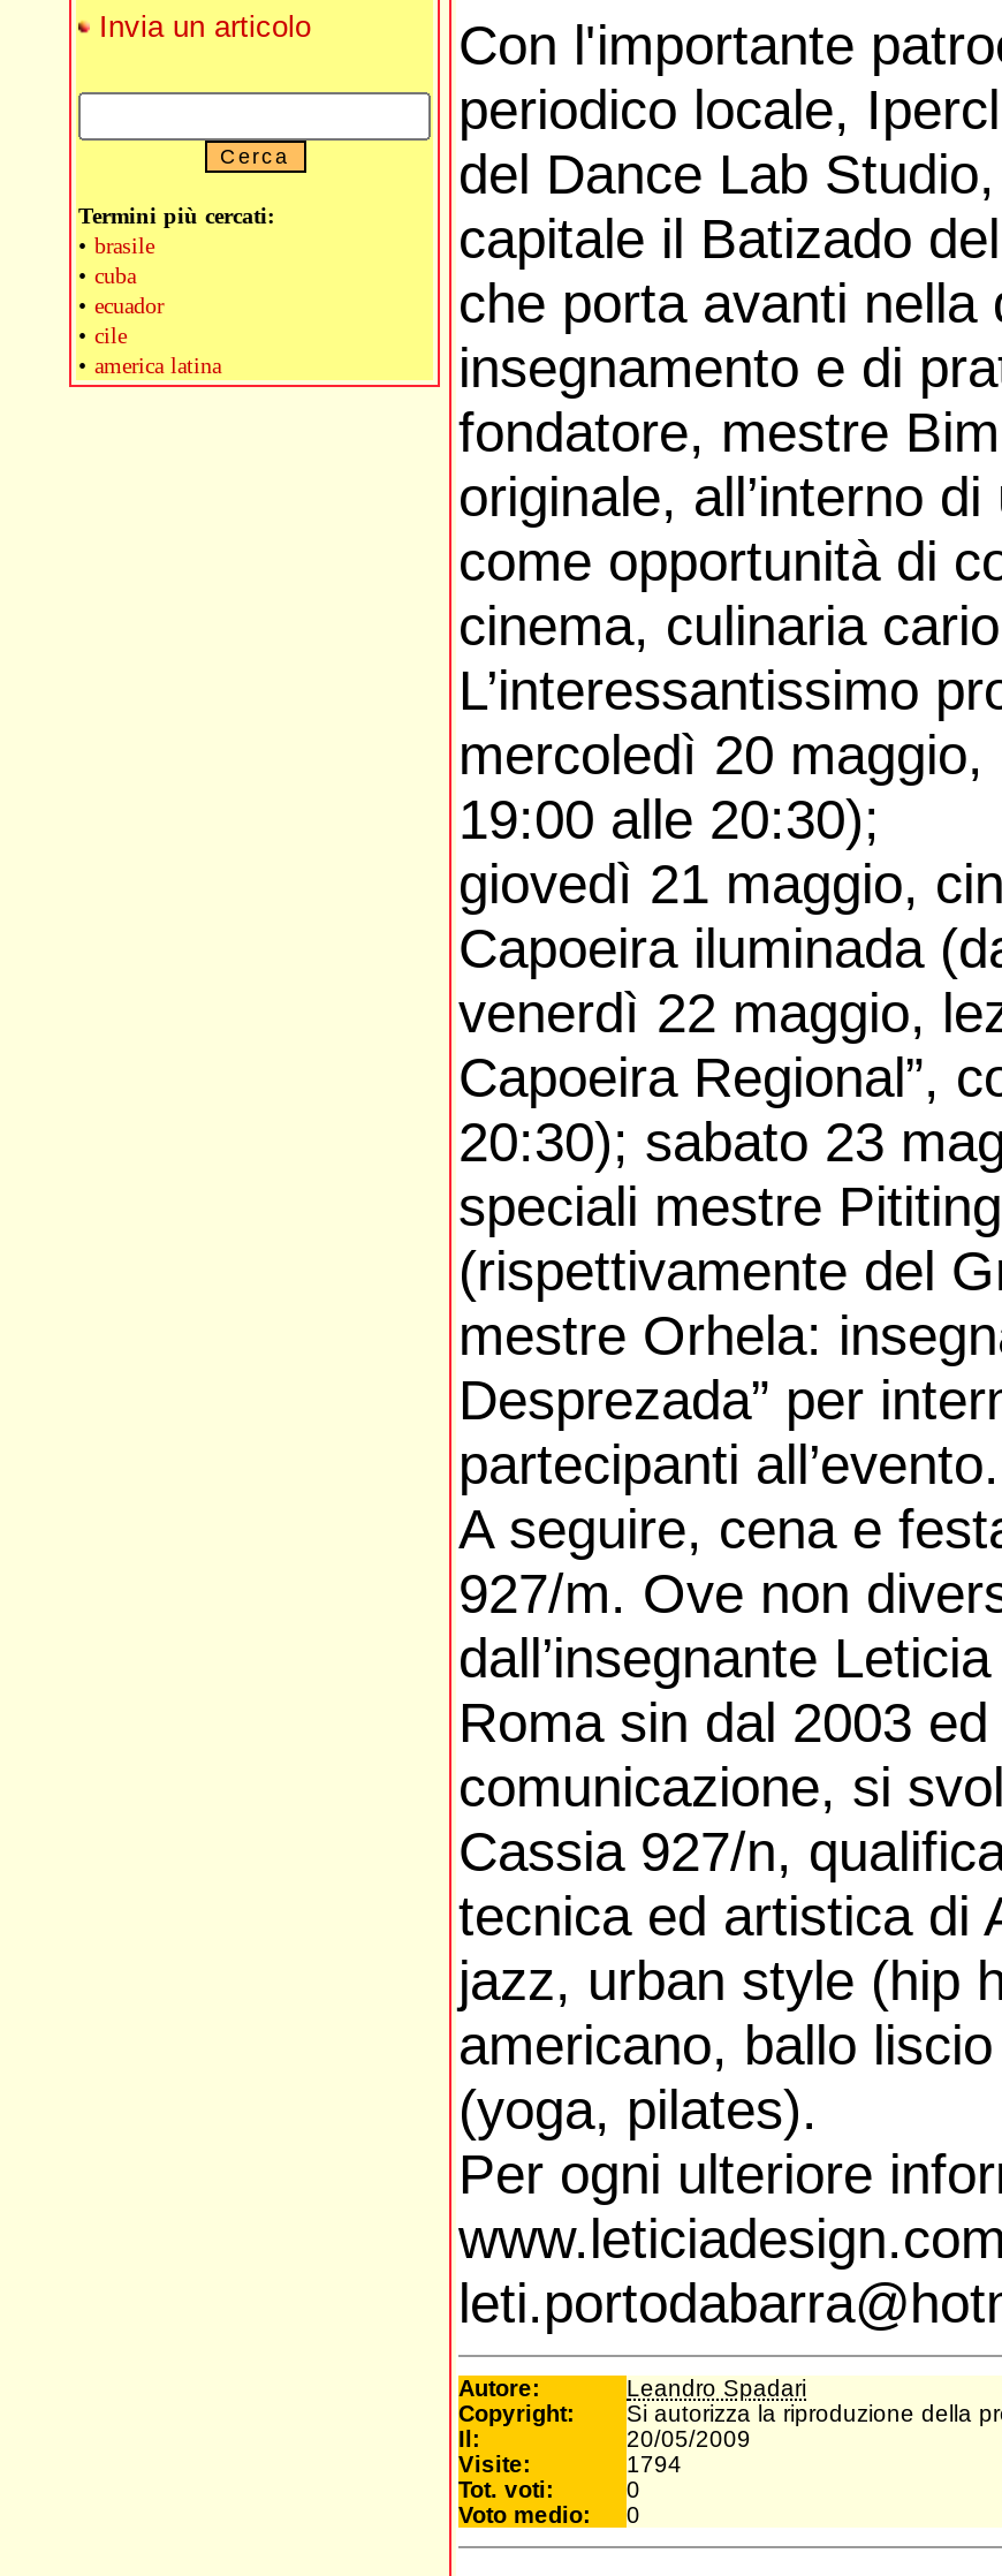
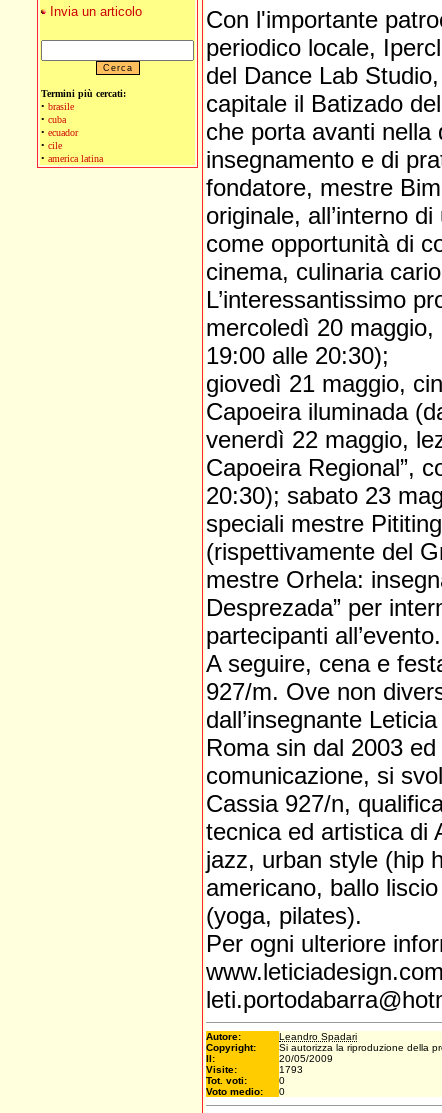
- 1794
+ 1793
